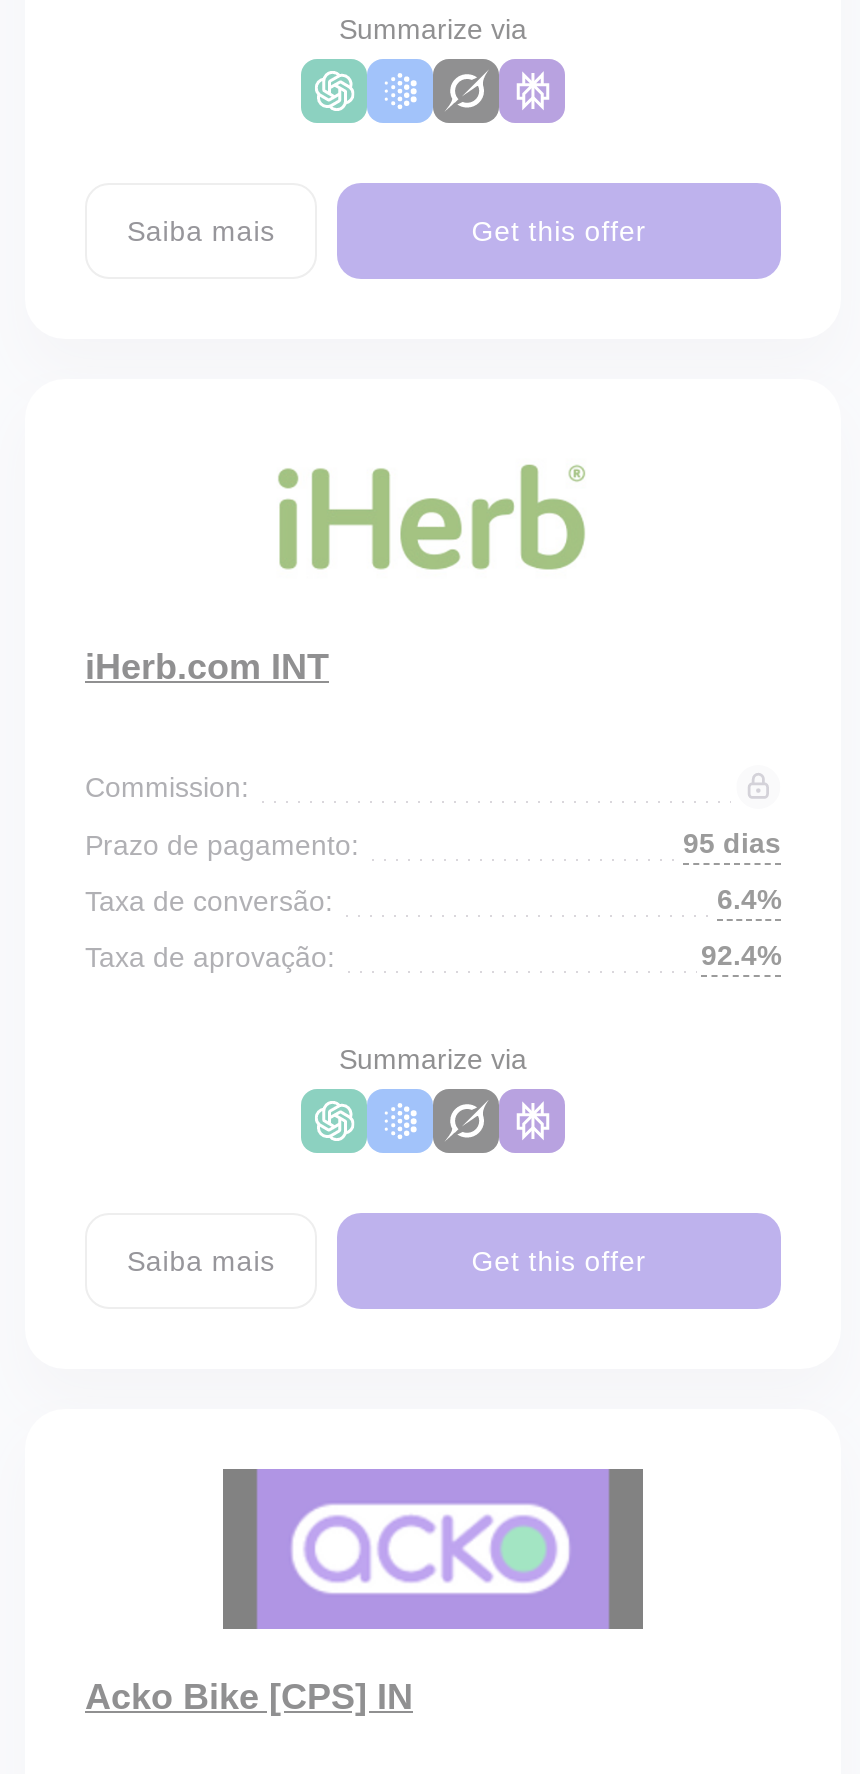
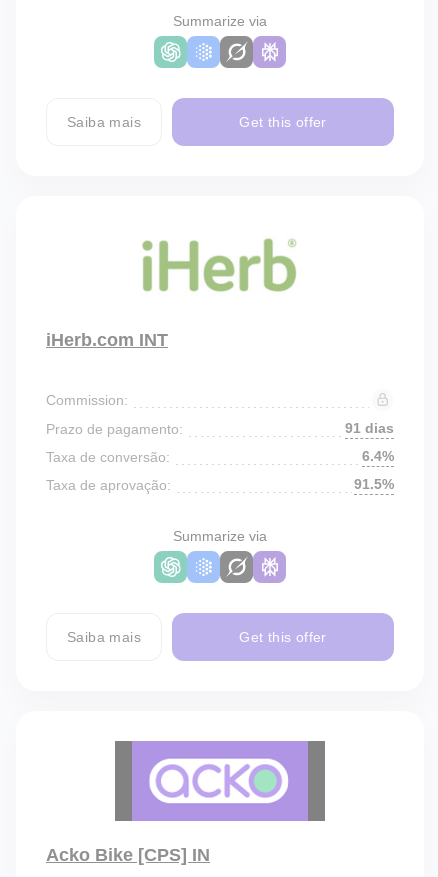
- 95 dias
+ 91 dias

- 92.4%
+ 91.5%
